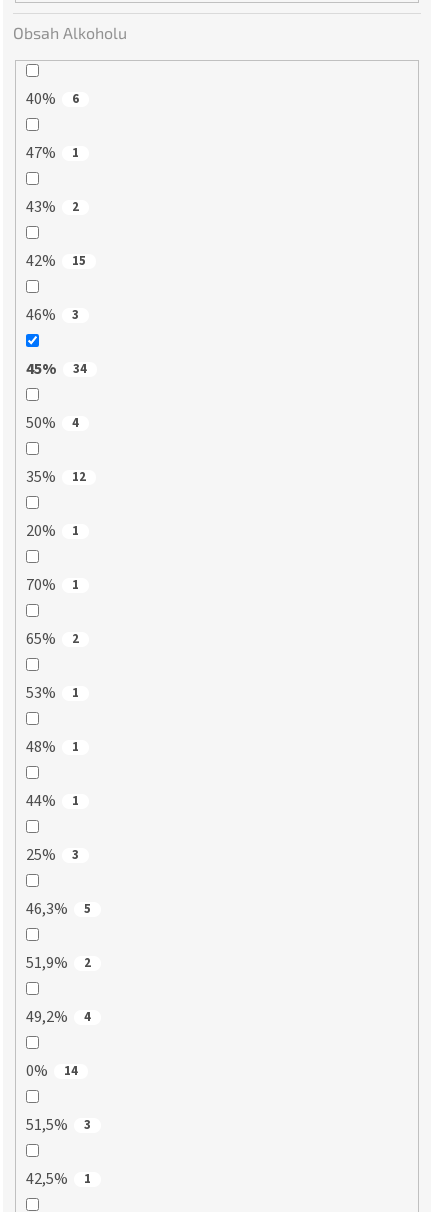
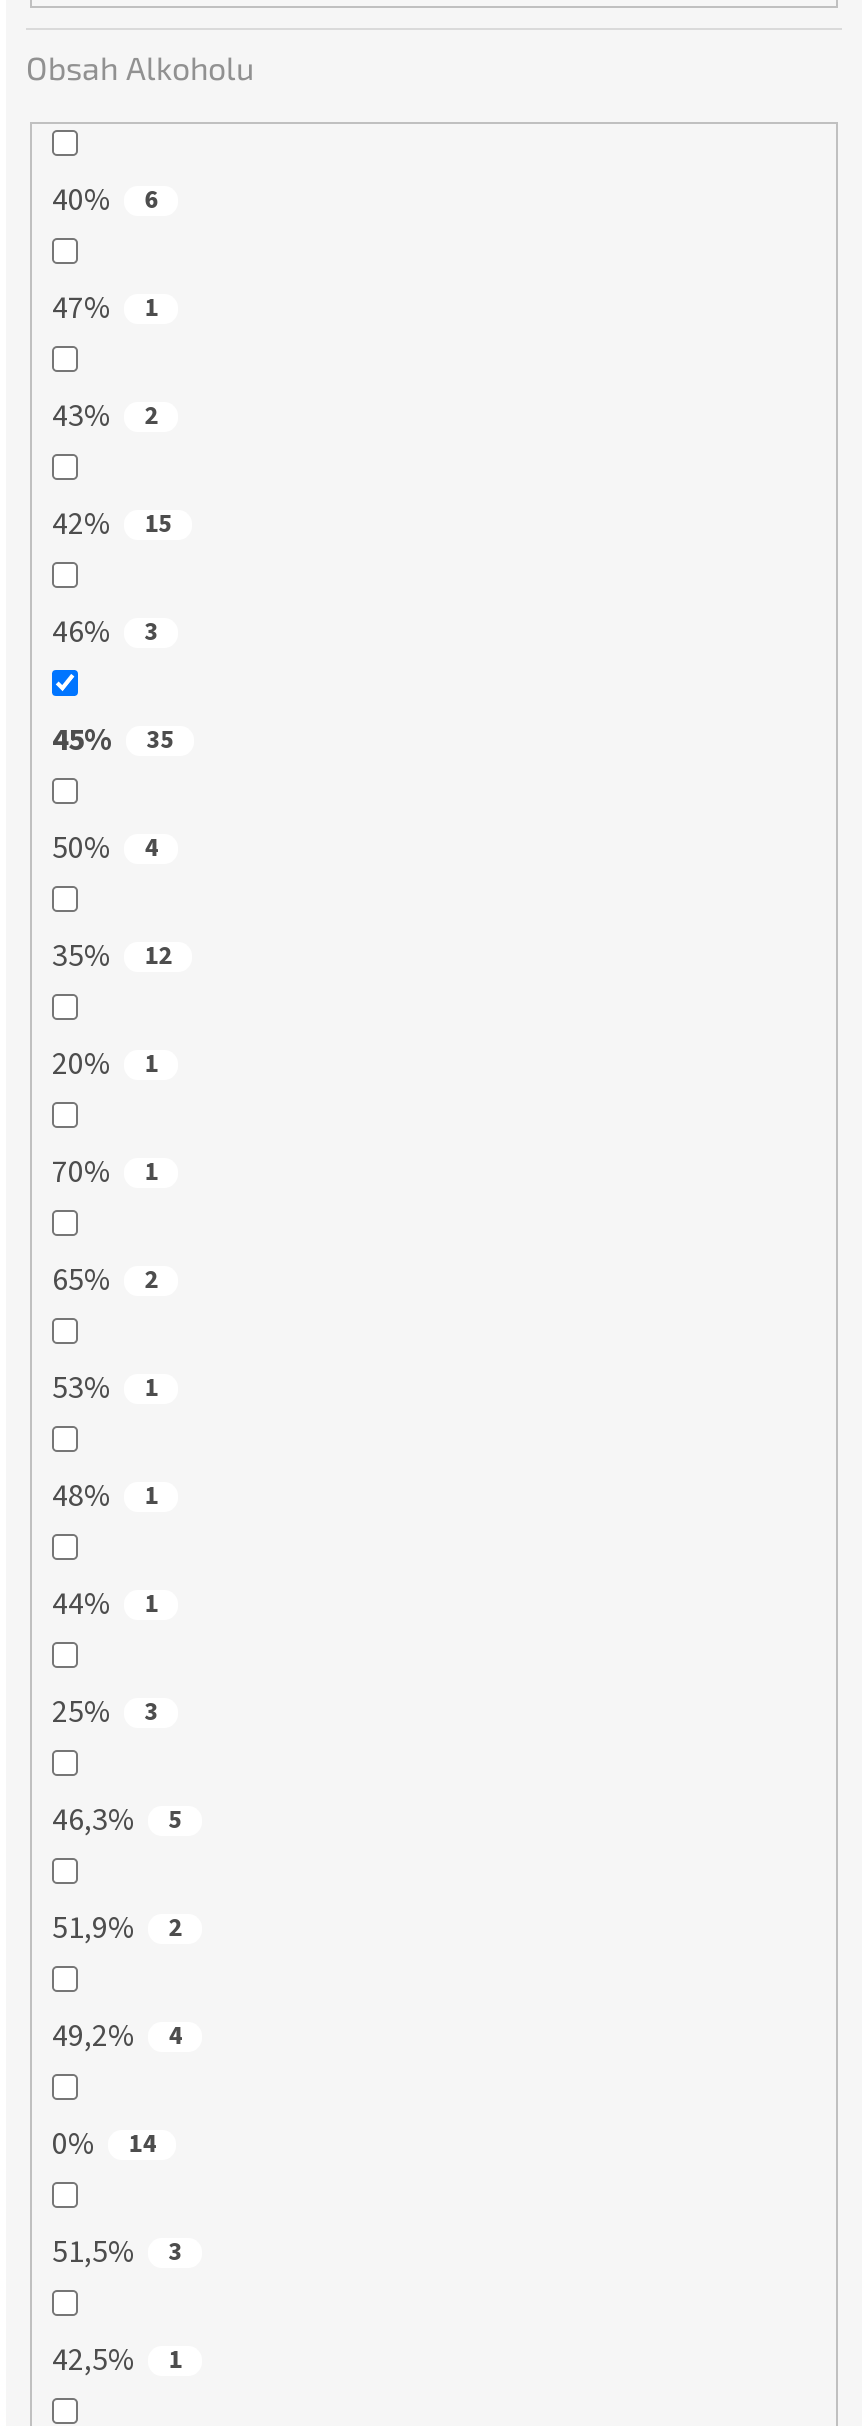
- 45% 34
+ 45% 35
